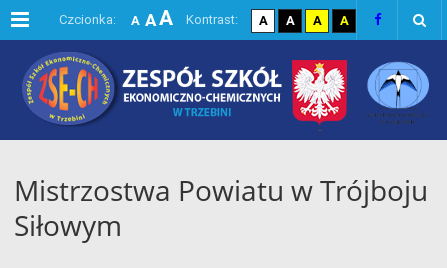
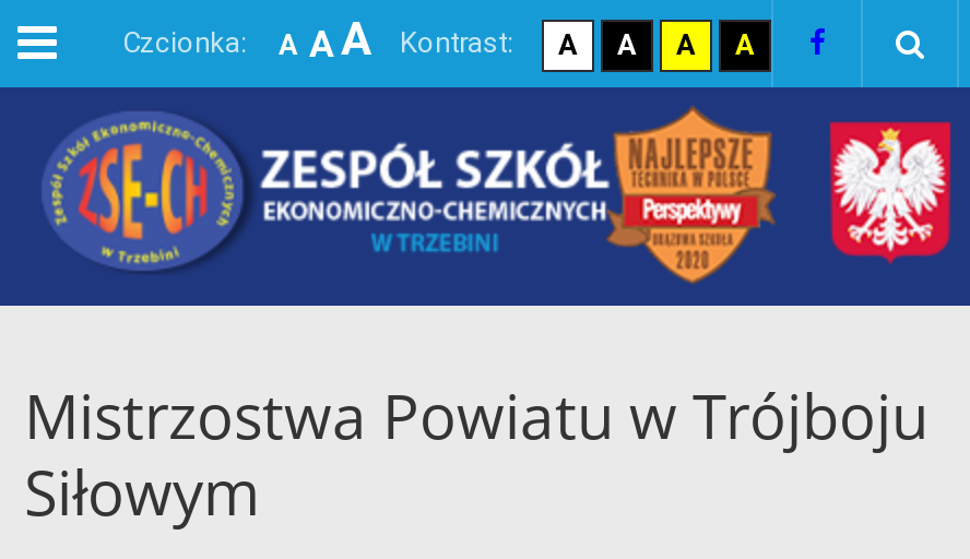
- [image]
+ [image]

- [image]
+ [image]
